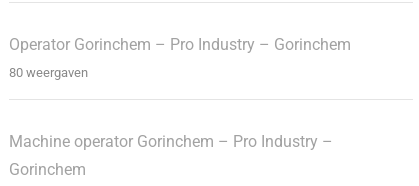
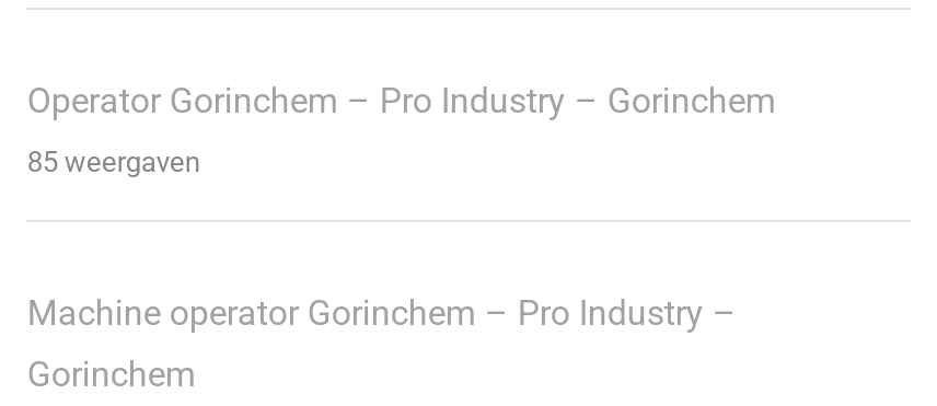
- 80 weergaven
+ 85 weergaven
